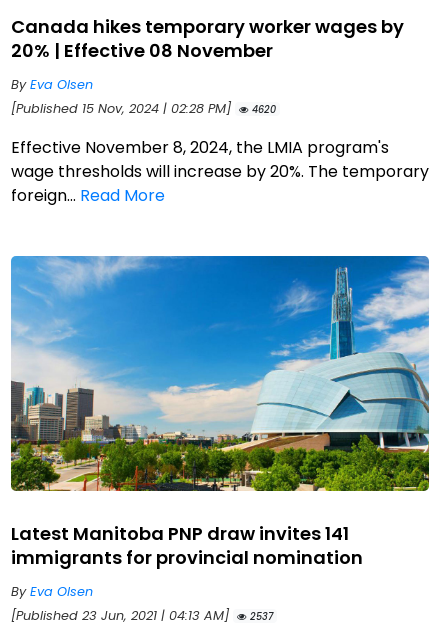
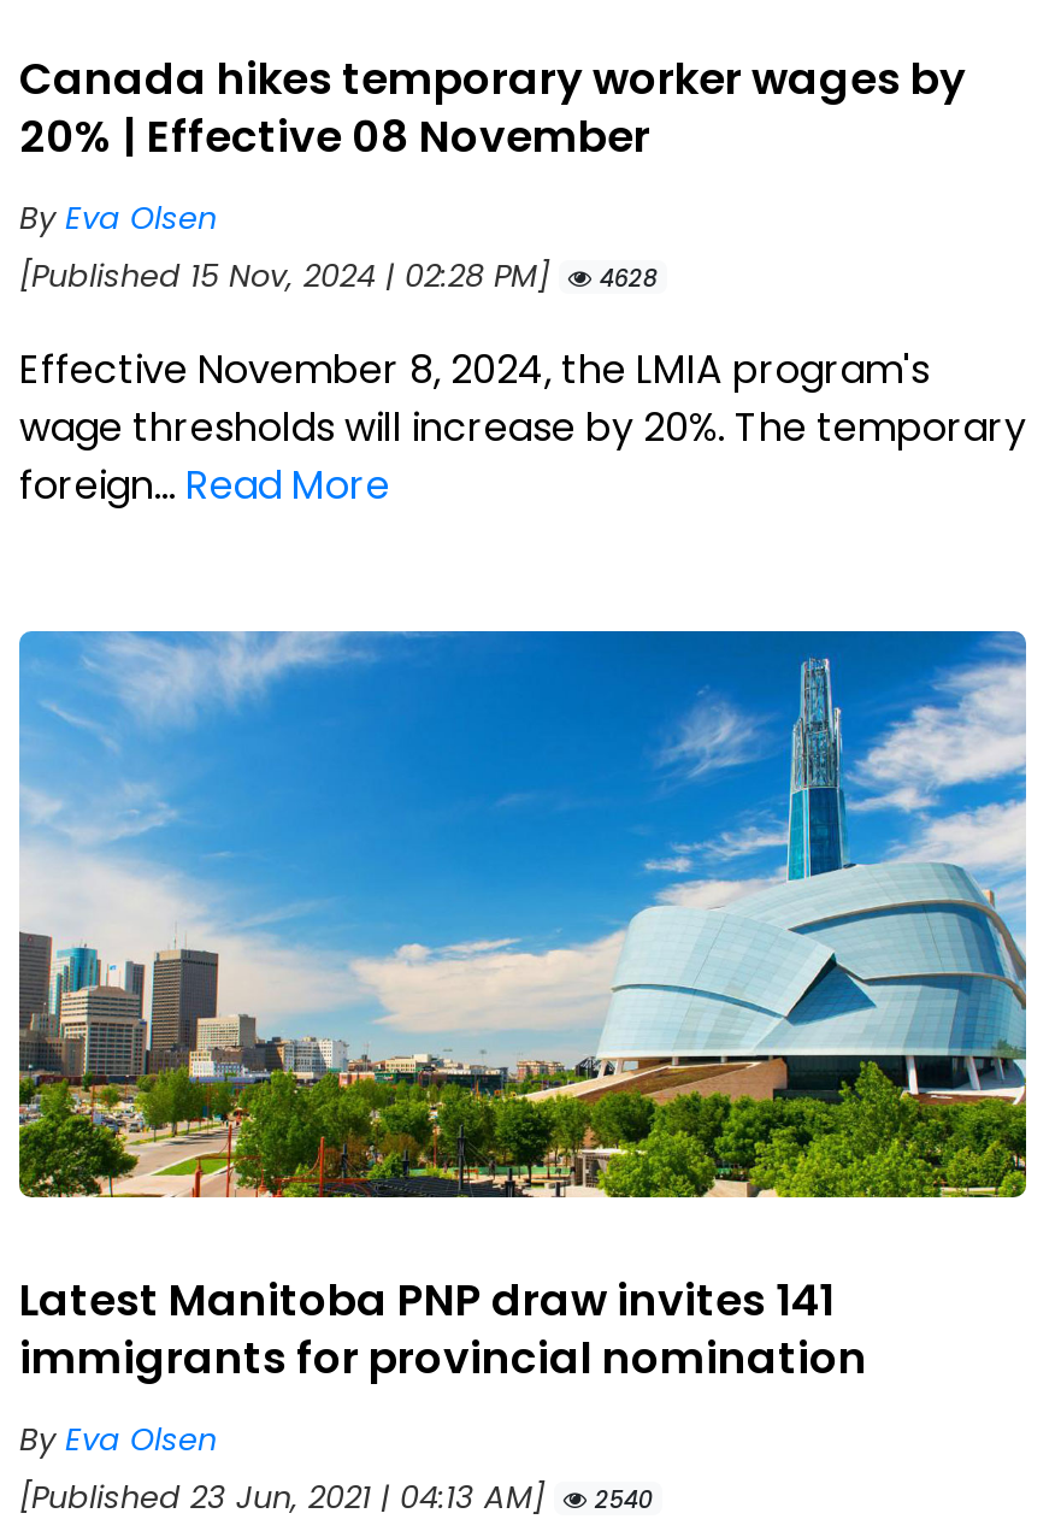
- 4620
+ 4628

- 2537
+ 2540
